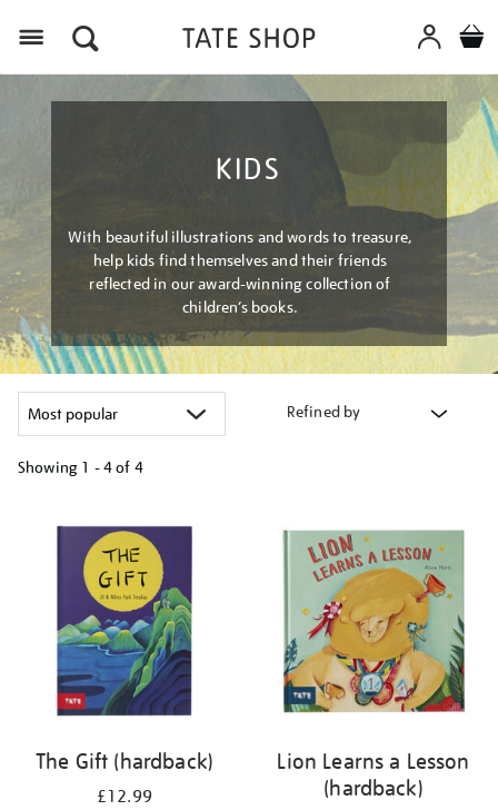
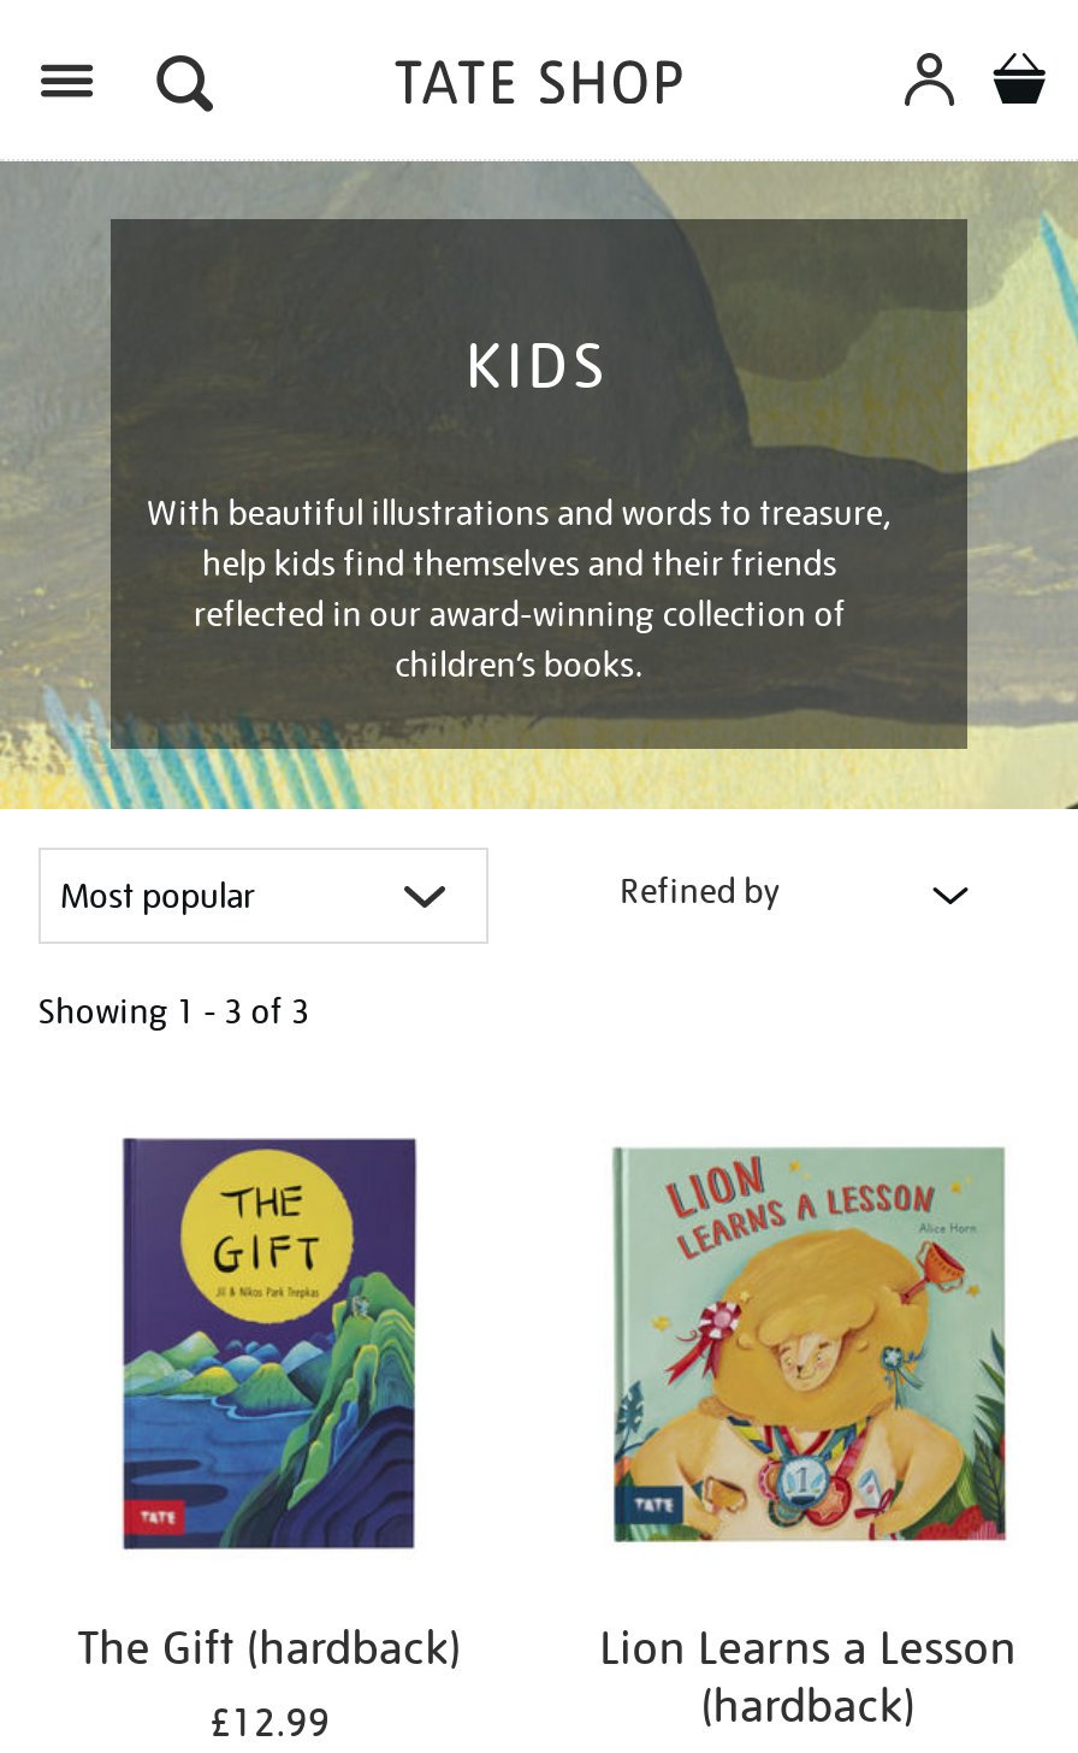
- Showing 1 - 4 of 4
+ Showing 1 - 3 of 3
